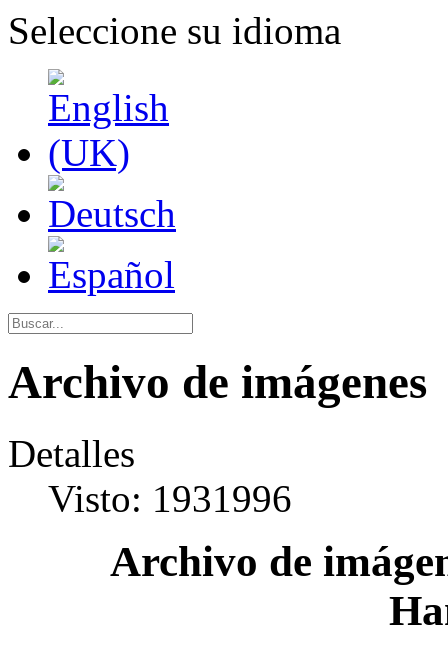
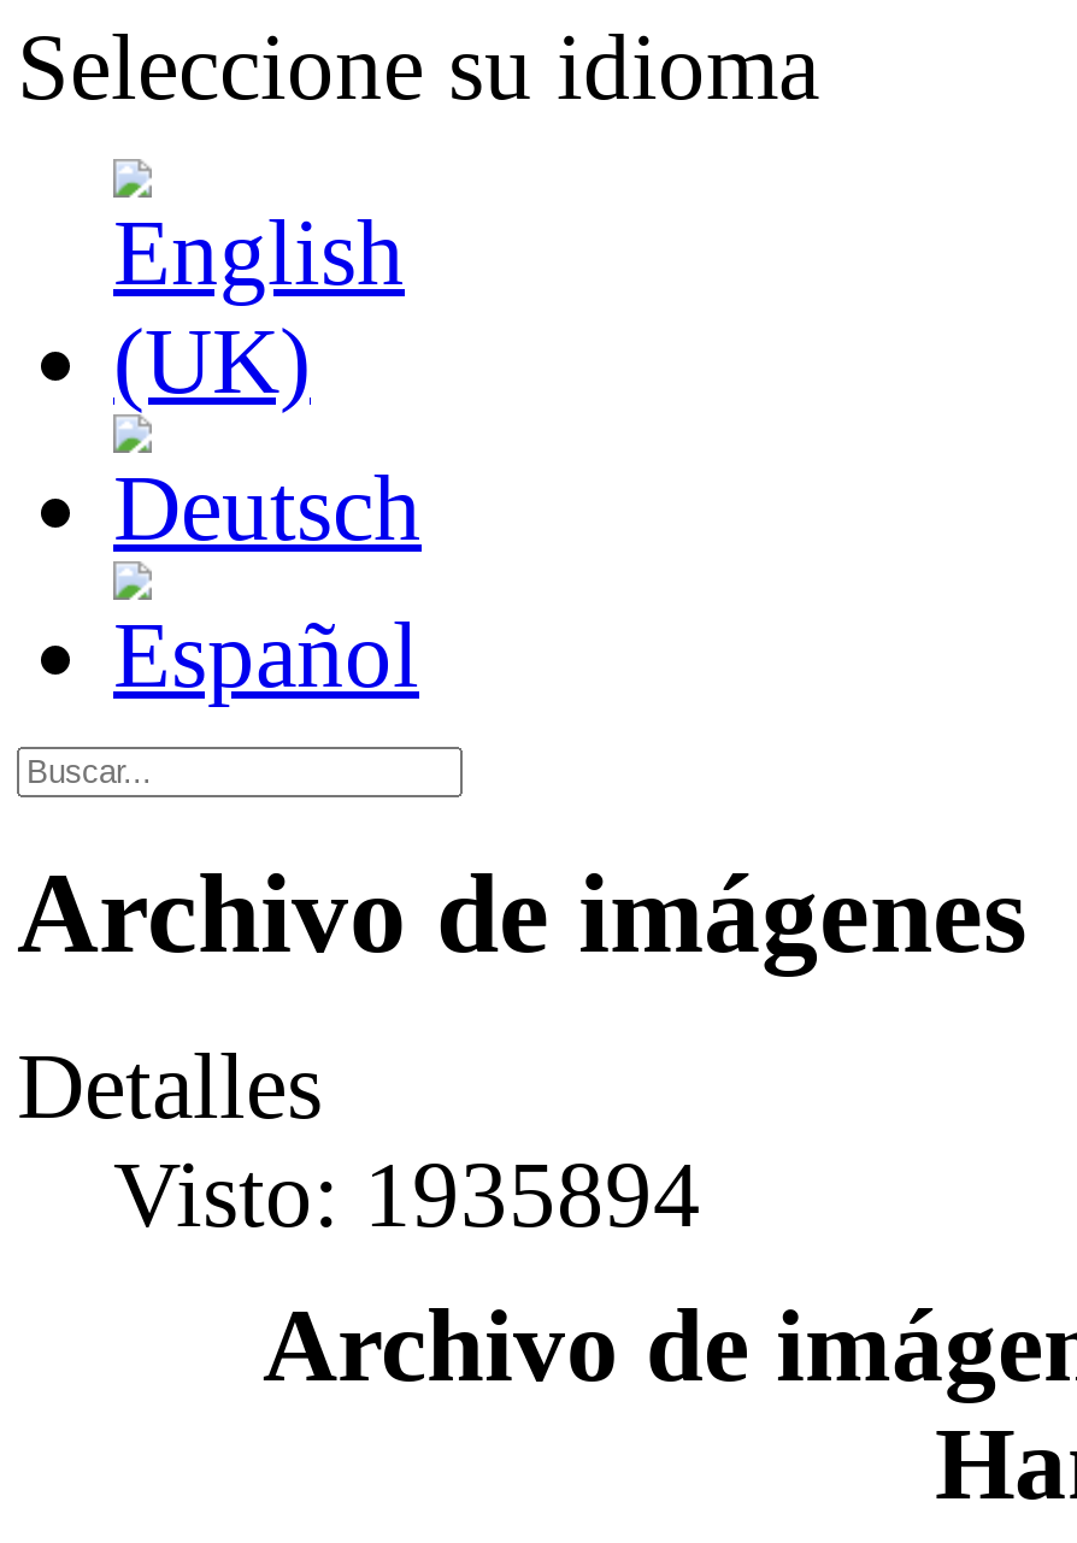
- Visto: 1931996
+ Visto: 1935894
